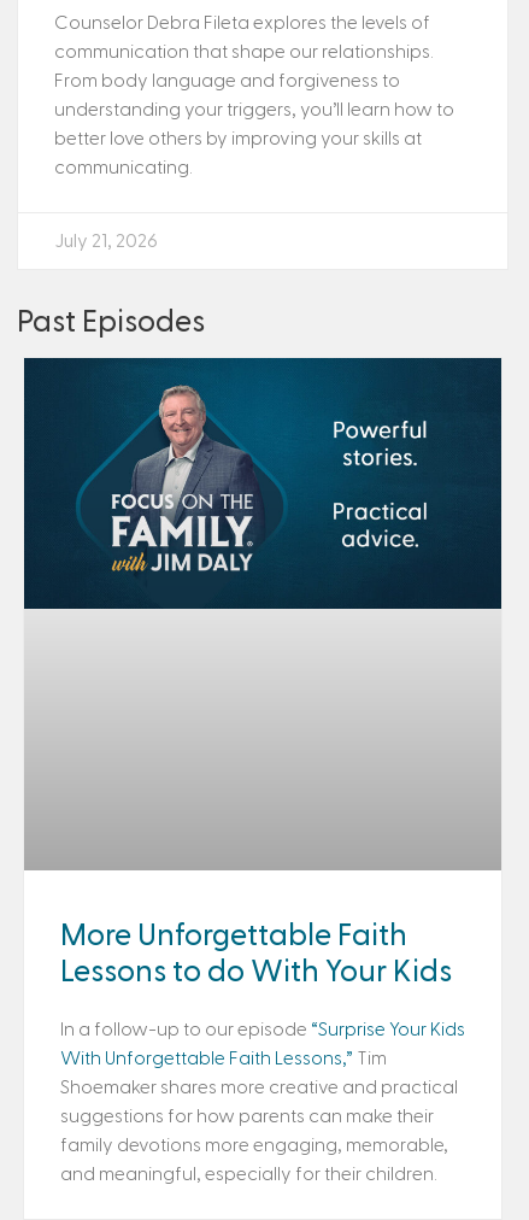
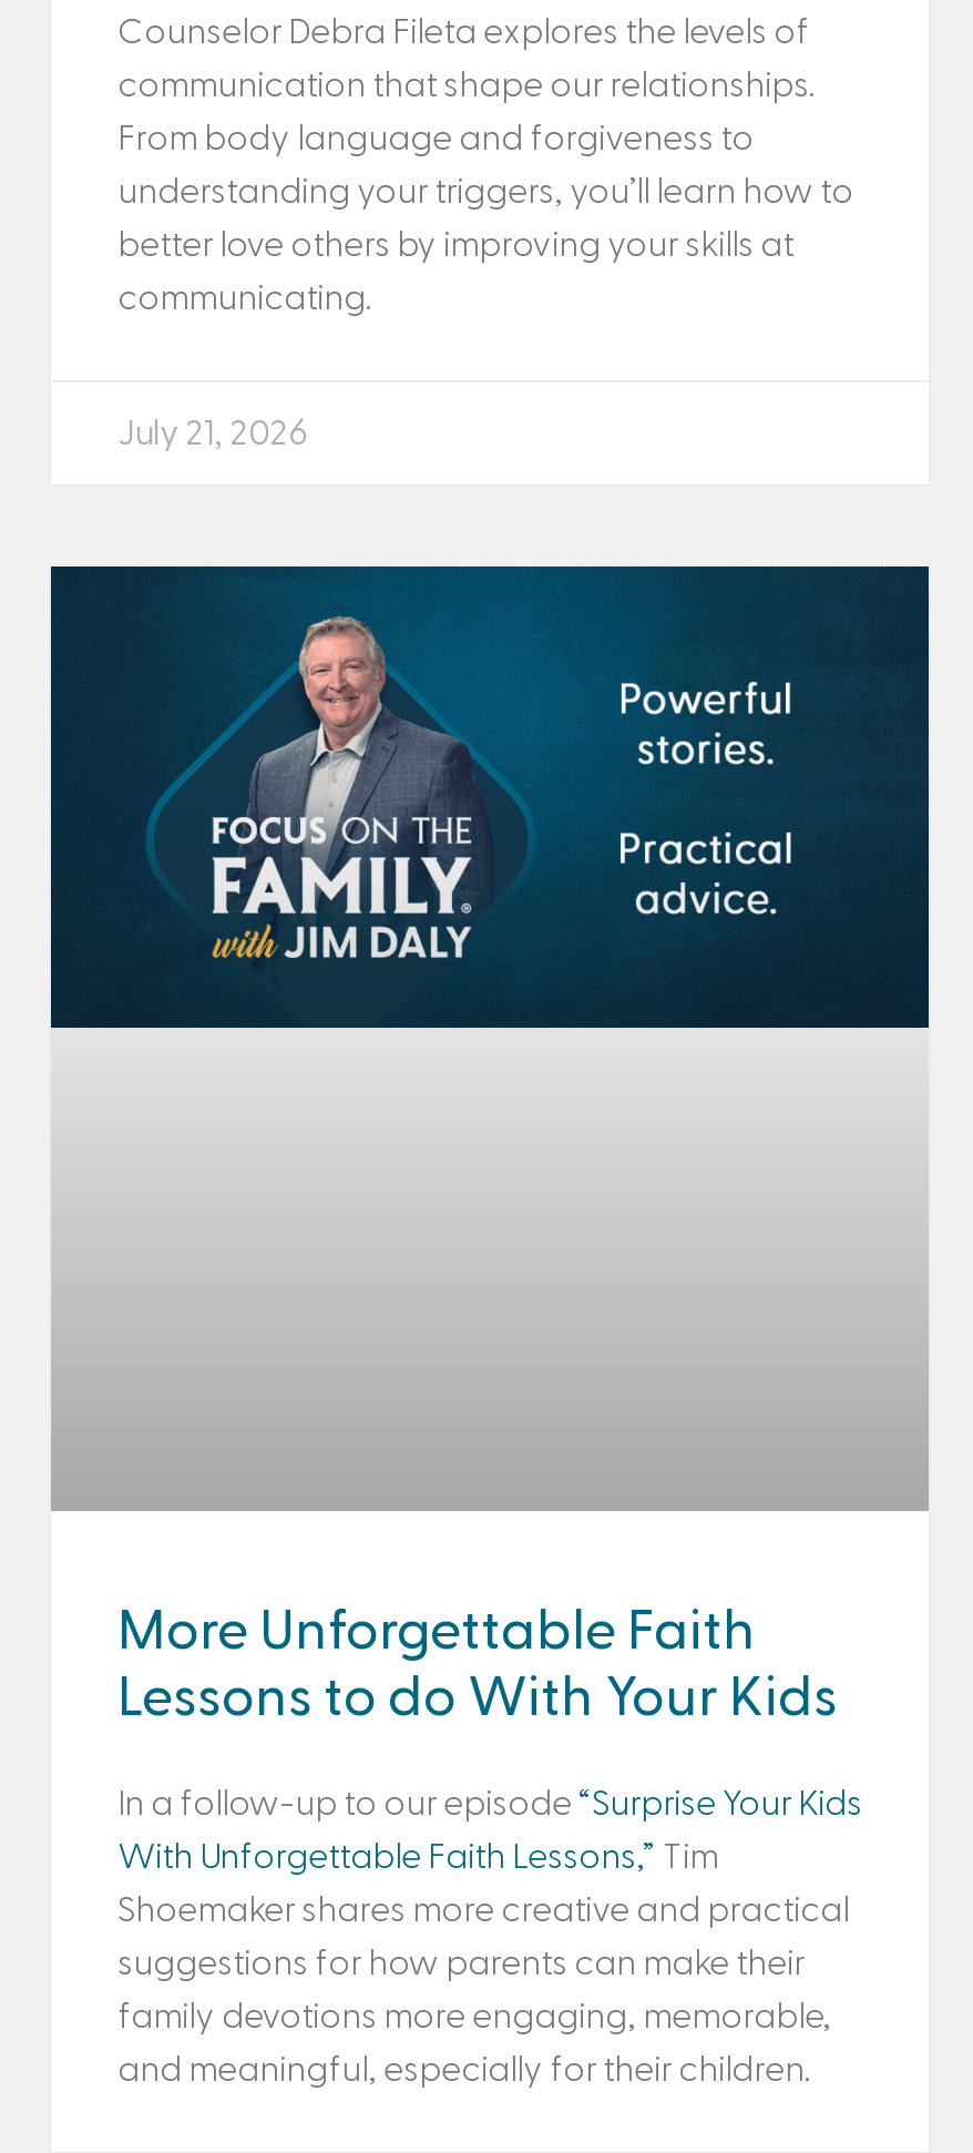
- Past Episodes
